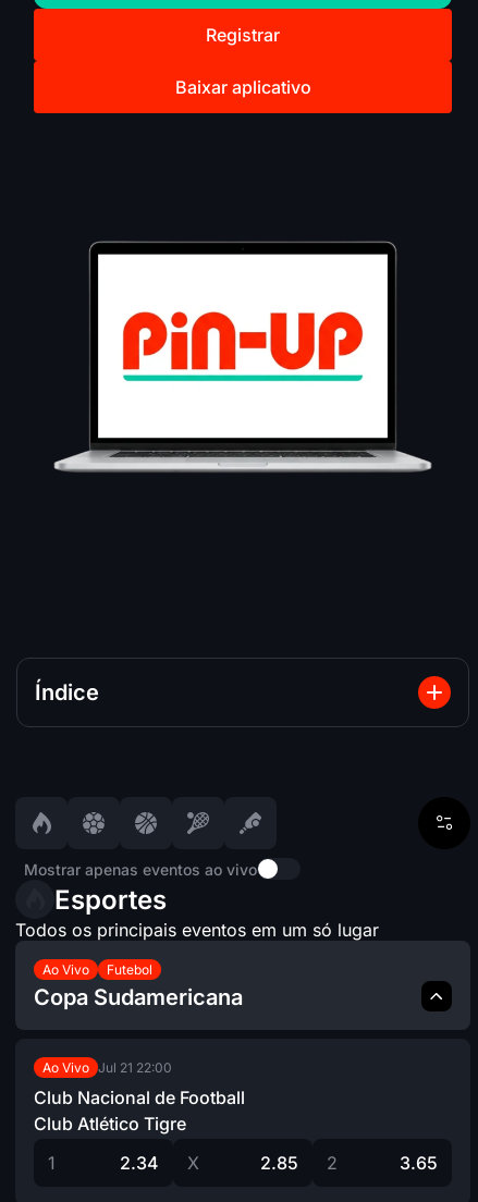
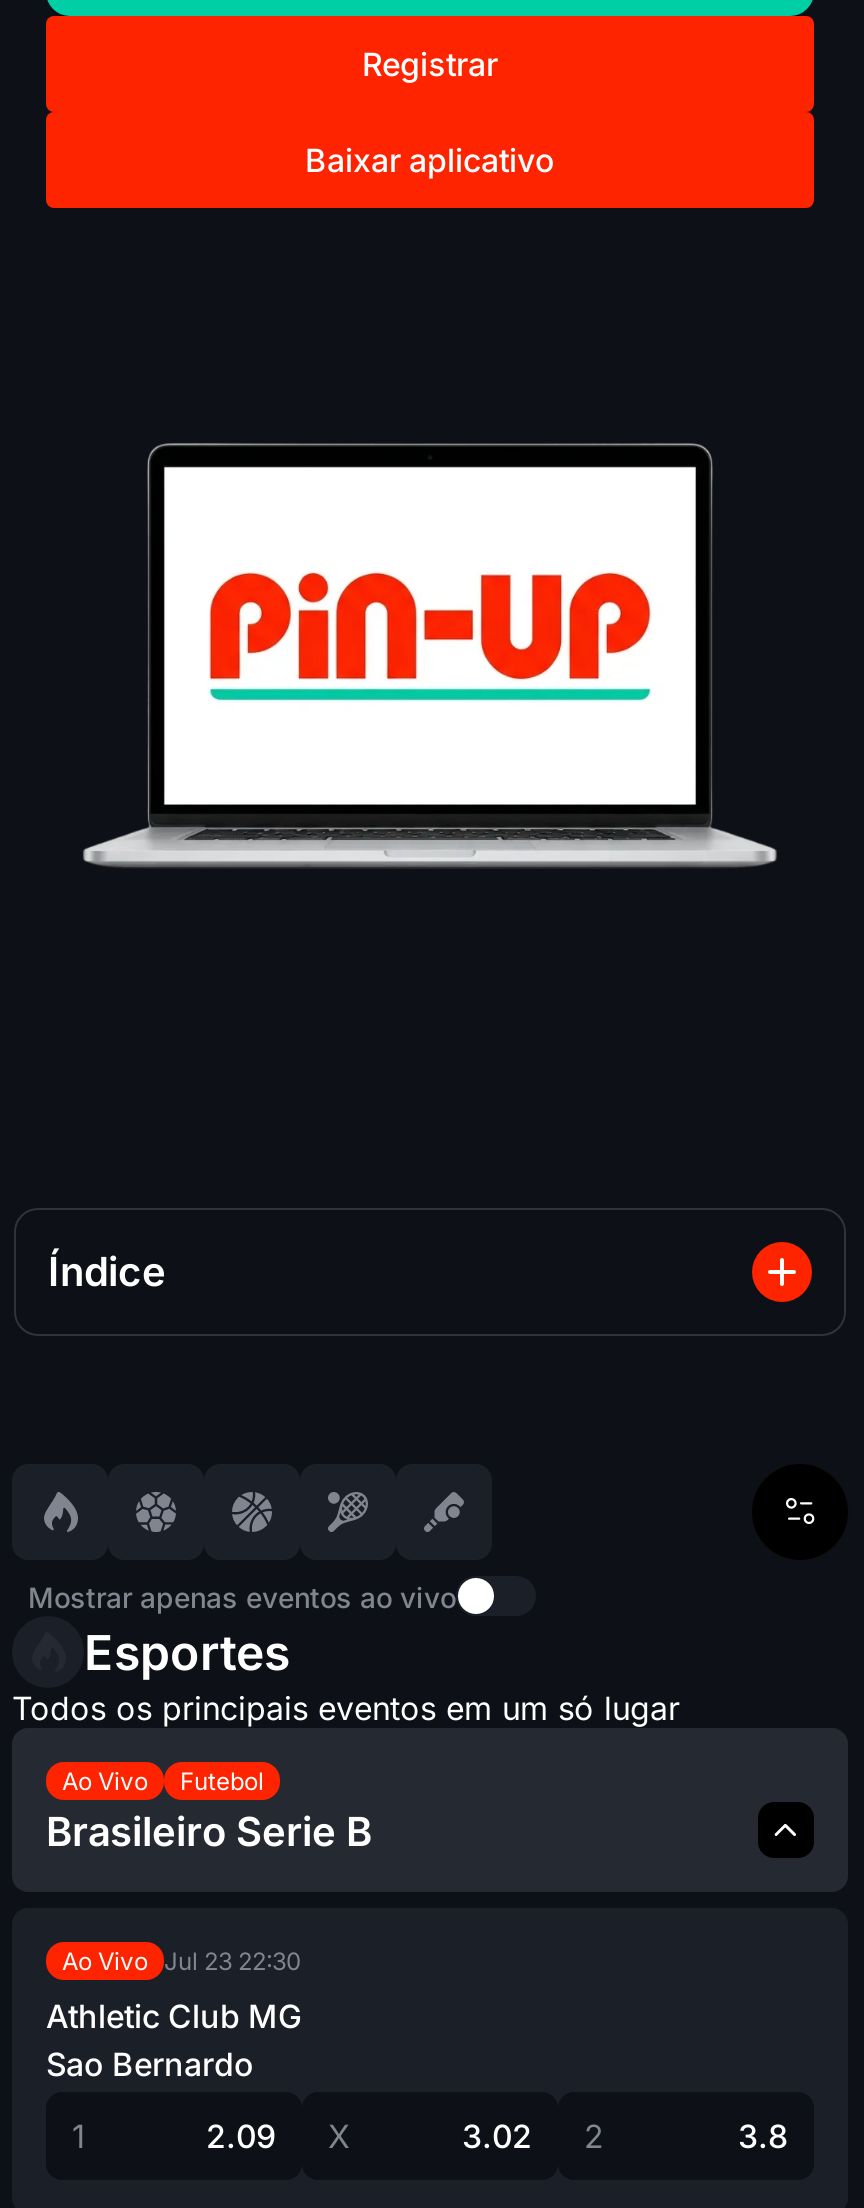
- Copa Sudamericana
+ Brasileiro Serie B

- Ao Vivo Jul 21 22:00
+ Ao Vivo Jul 23 22:30

- Club Nacional de Football
- Club Atlético Tigre
+ Athletic Club MG
+ Sao Bernardo

- 2.34 X
+ 2.09 X

- 2.85 2
+ 3.02 2

- 3.65
+ 3.8
